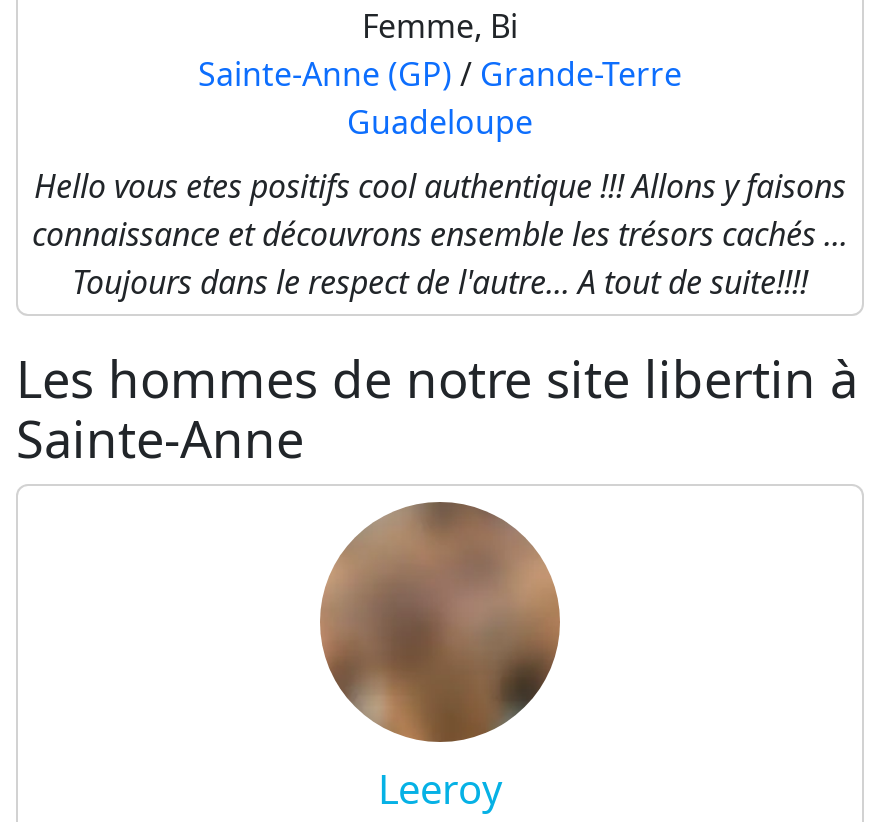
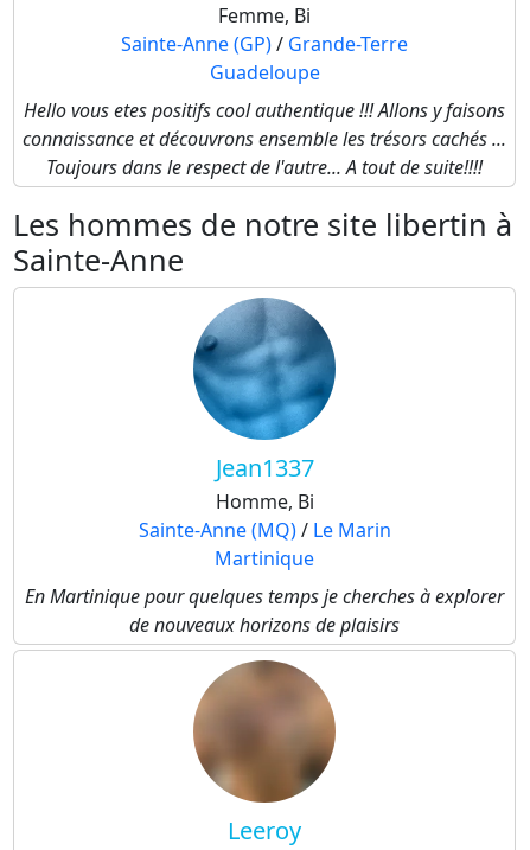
+ [image]
+ Jean1337
+ Homme, Bi
+ Sainte-Anne (MQ) / Le Marin
+ Martinique
+ En Martinique pour quelques temps je cherches à explorer
+ de nouveaux horizons de plaisirs
